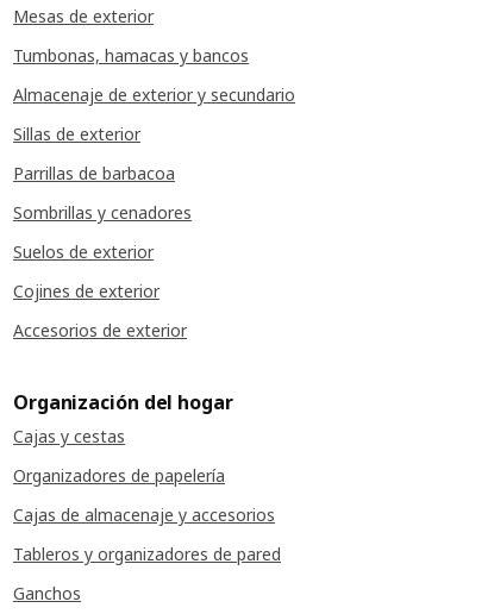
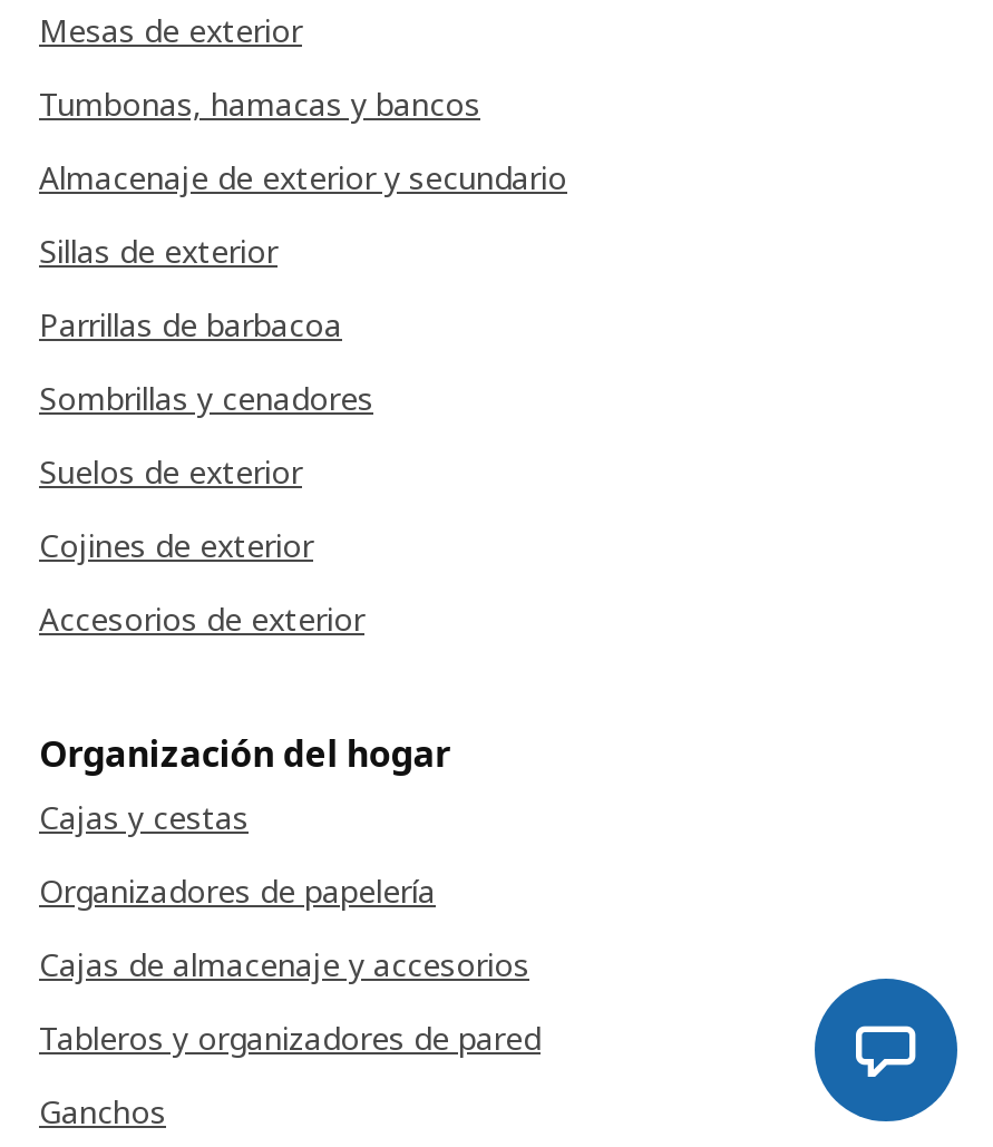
+ [image]
